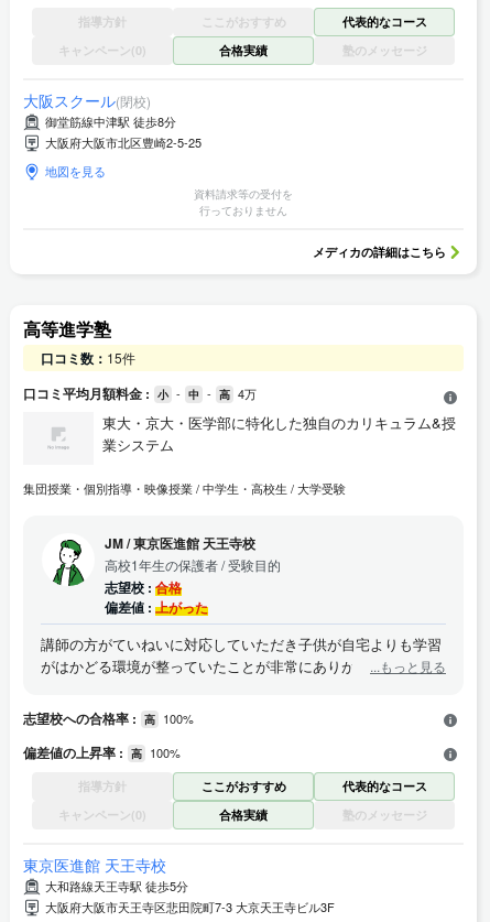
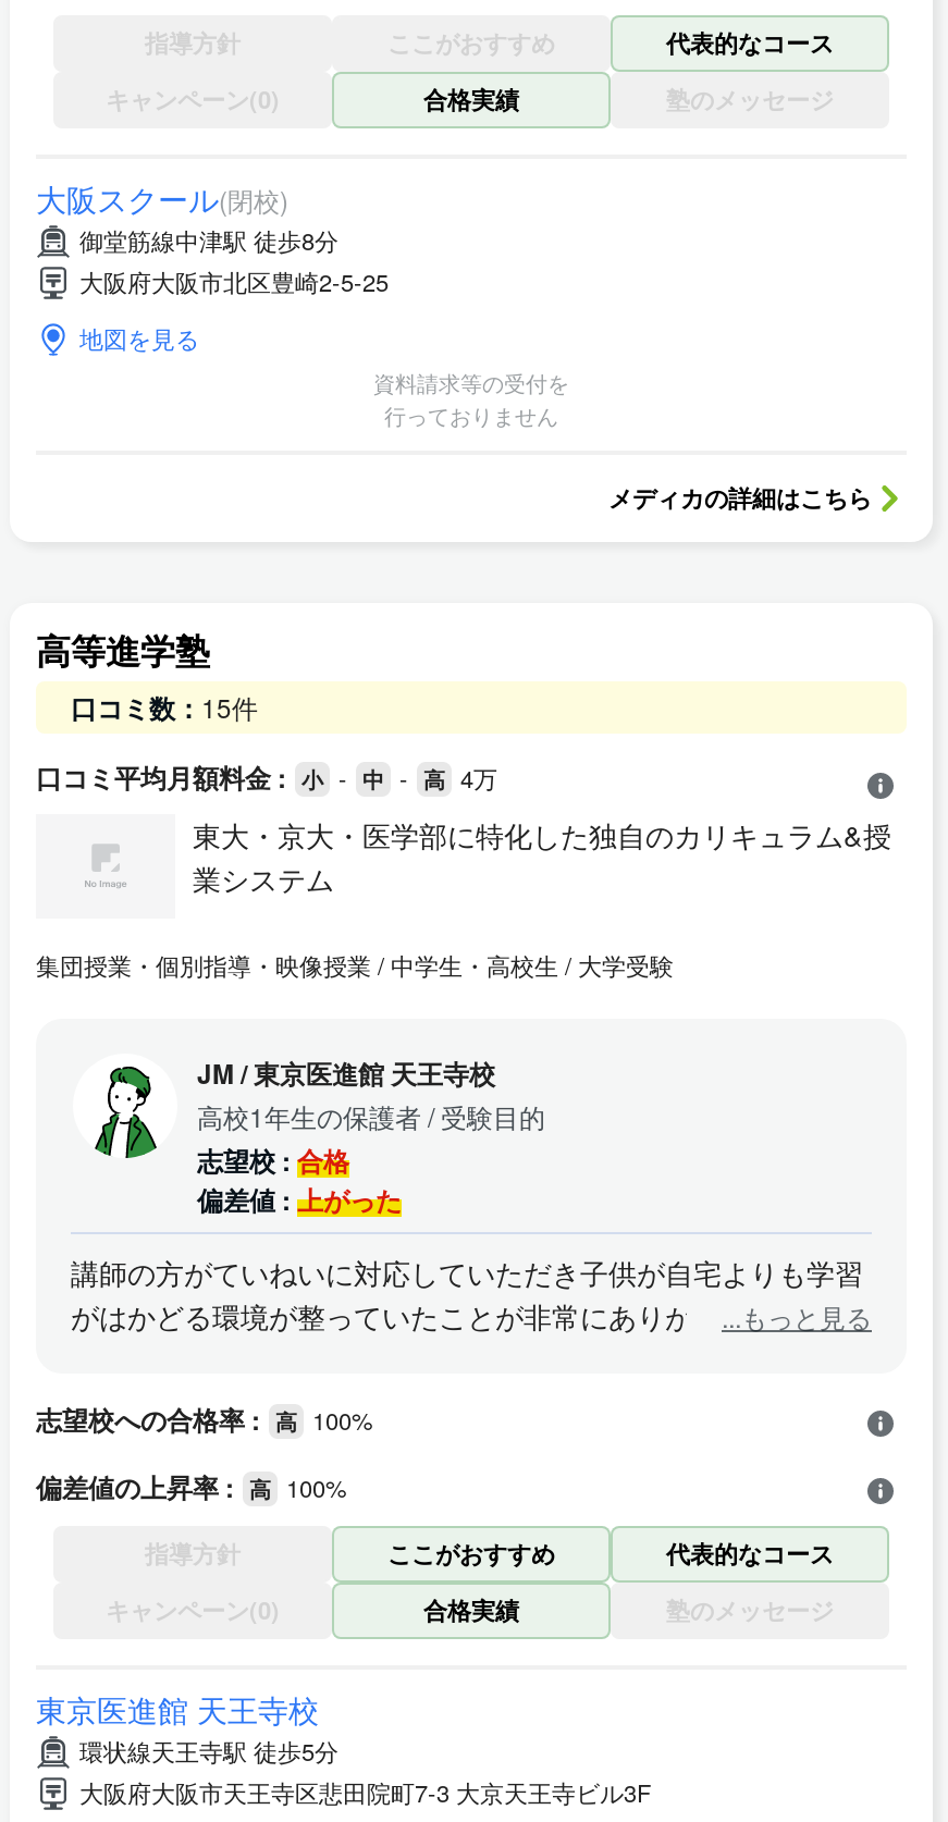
- 大和路線天王寺駅 徒歩5分
+ 環状線天王寺駅 徒歩5分
